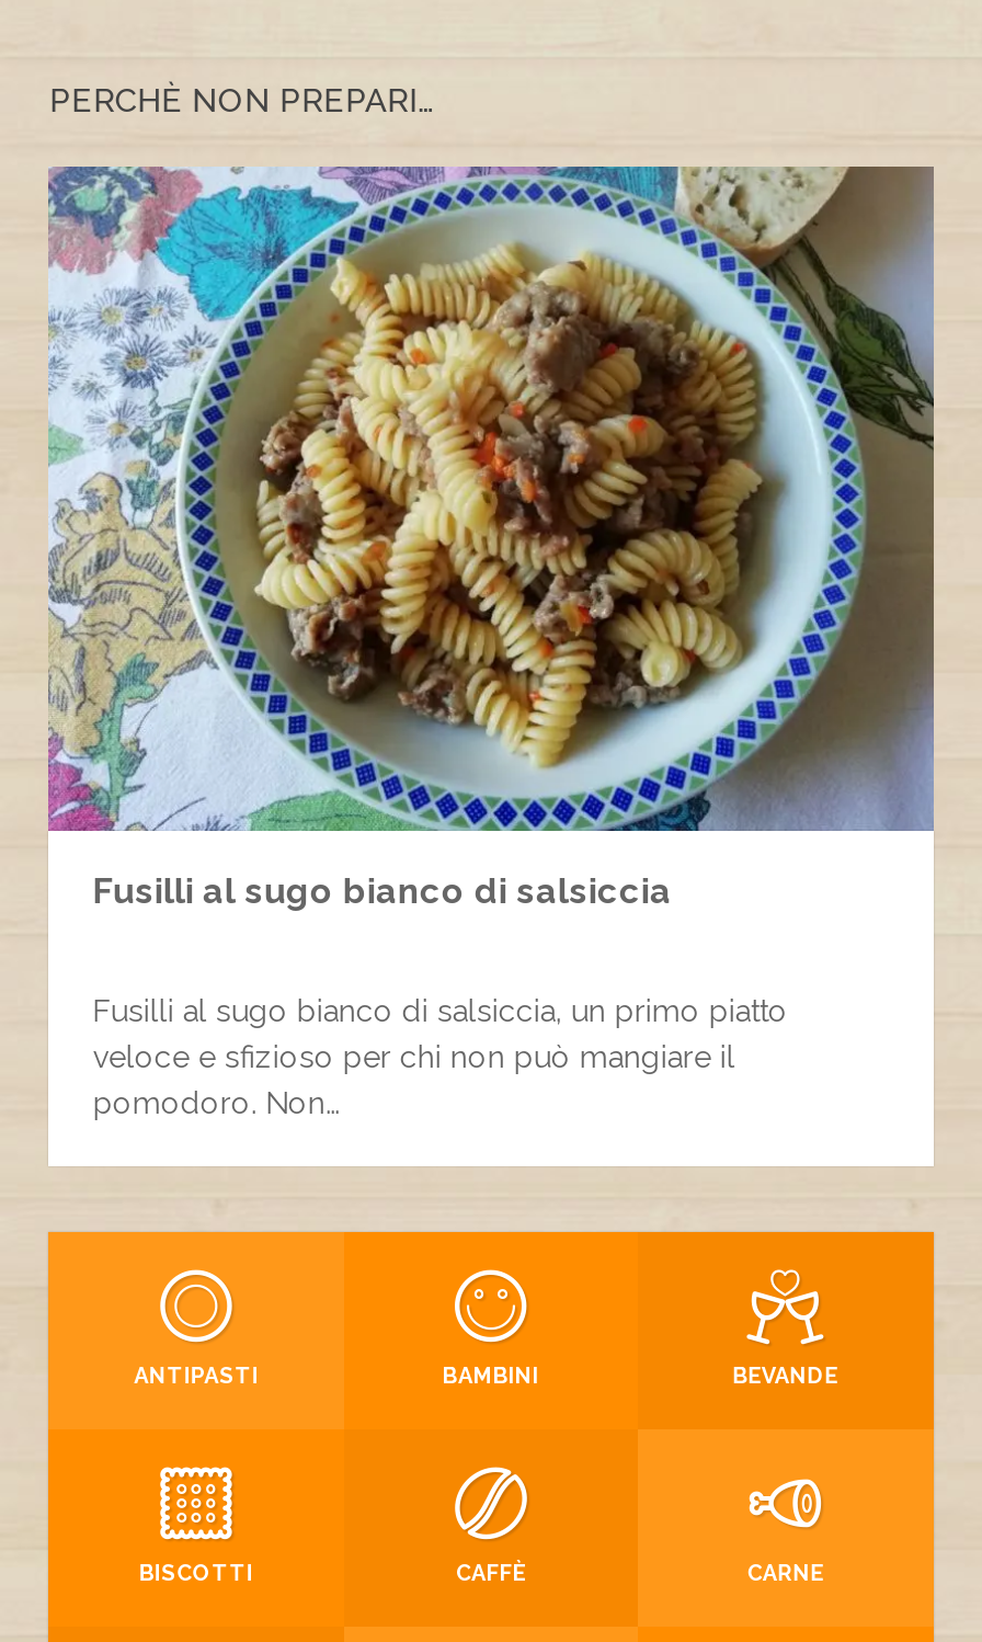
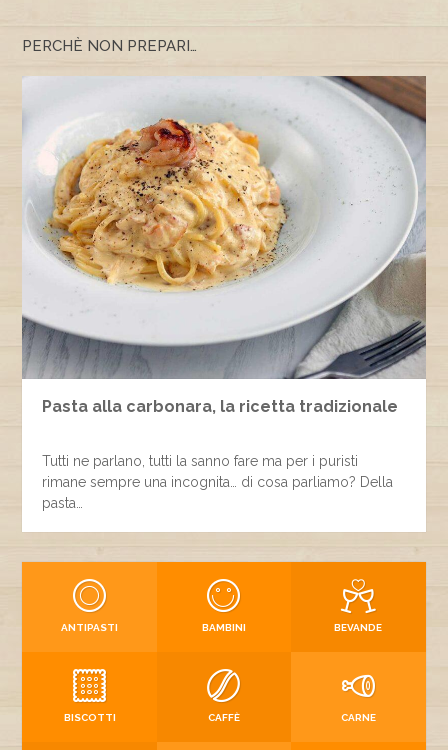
- [image]
- Fusilli al sugo bianco di salsiccia
+ [image]
+ Pasta alla carbonara, la ricetta tradizionale

- Fusilli al sugo bianco di salsiccia, un primo piatto
- veloce e sfizioso per chi non può mangiare il
- pomodoro. Non…
+ Tutti ne parlano, tutti la sanno fare ma per i puristi
+ rimane sempre una incognita… di cosa parliamo? Della
+ pasta…
